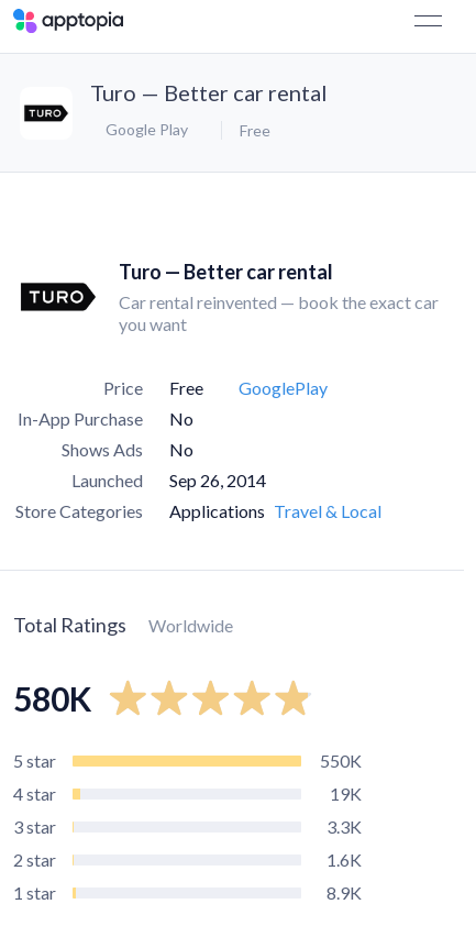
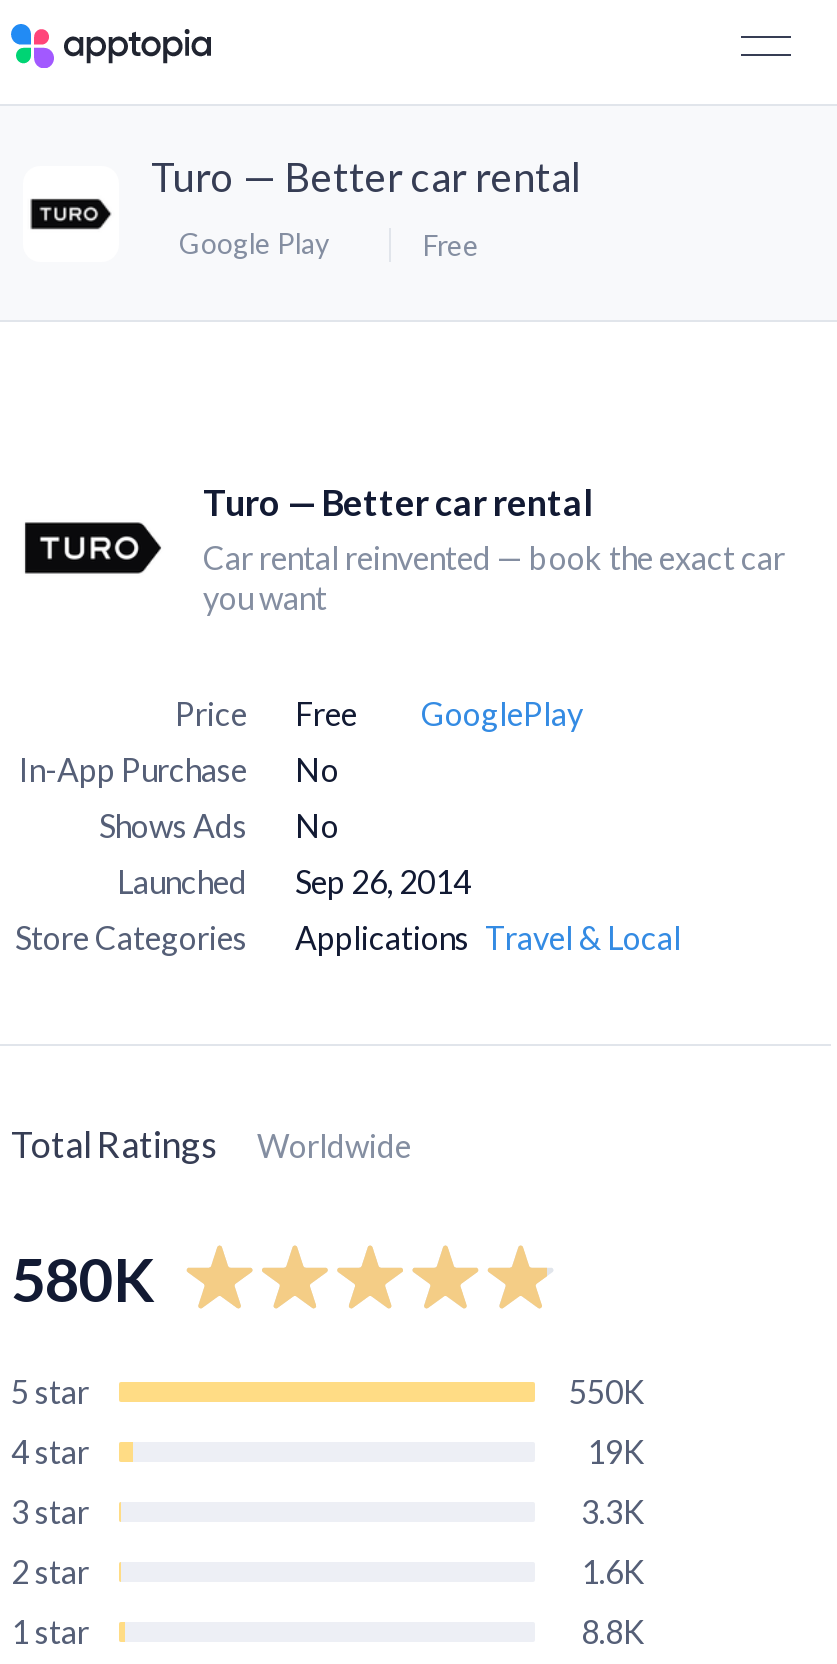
- 8.9K
+ 8.8K
